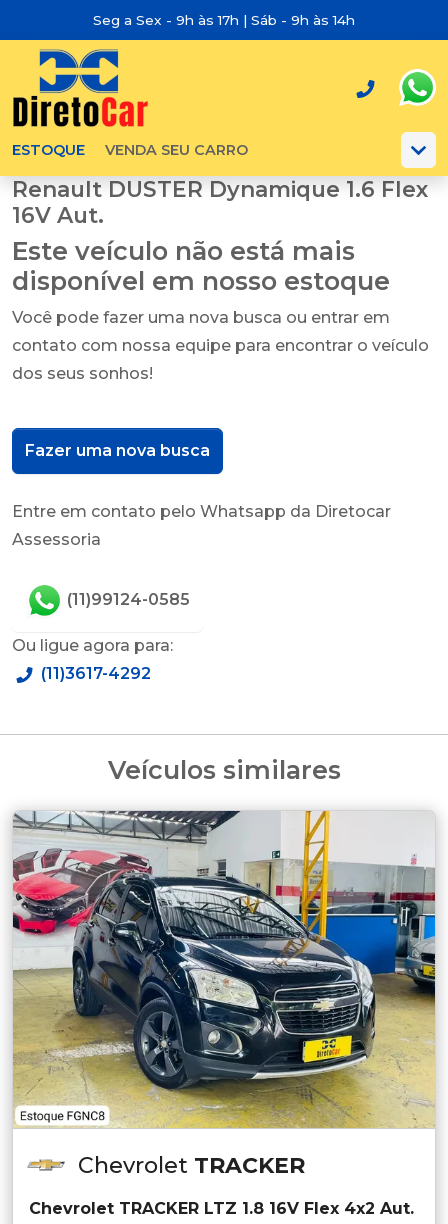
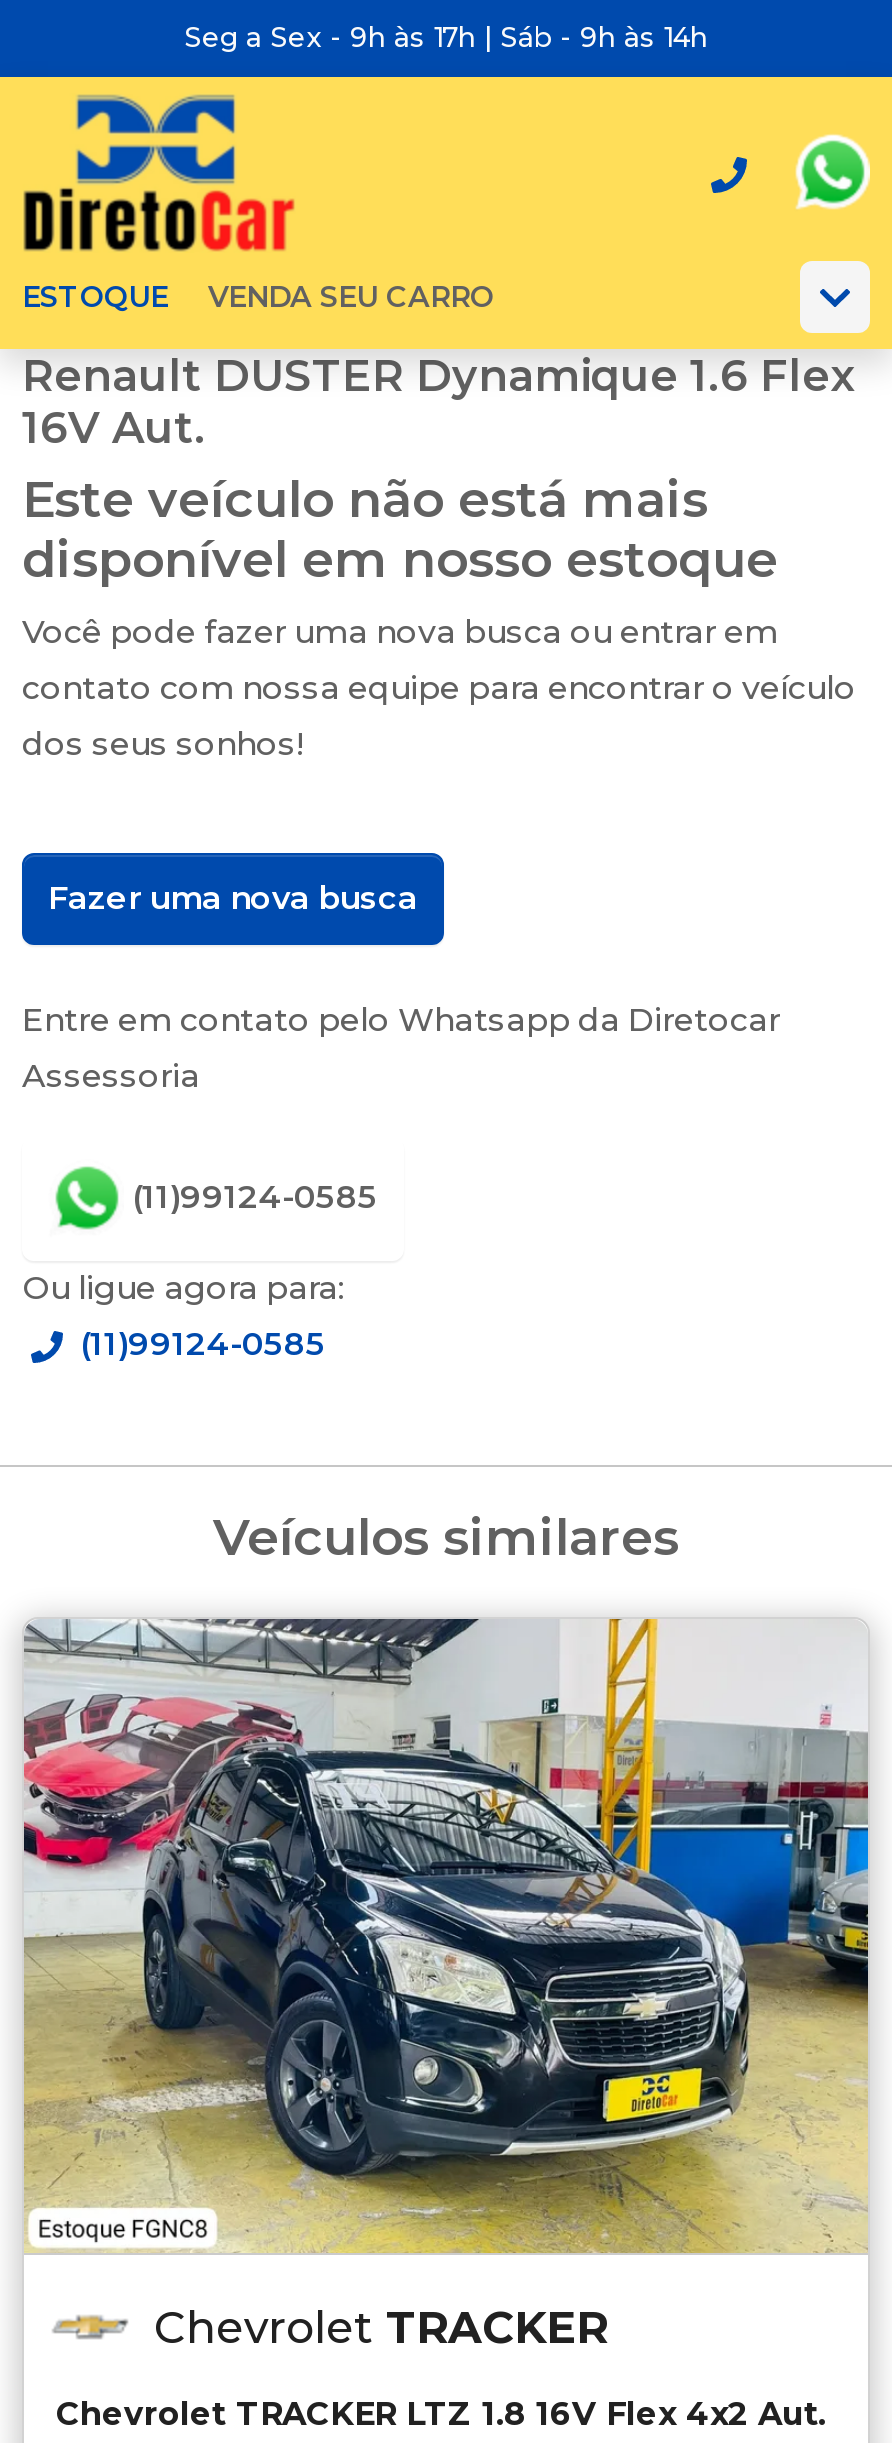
- (11)3617-4292
+ (11)99124-0585
